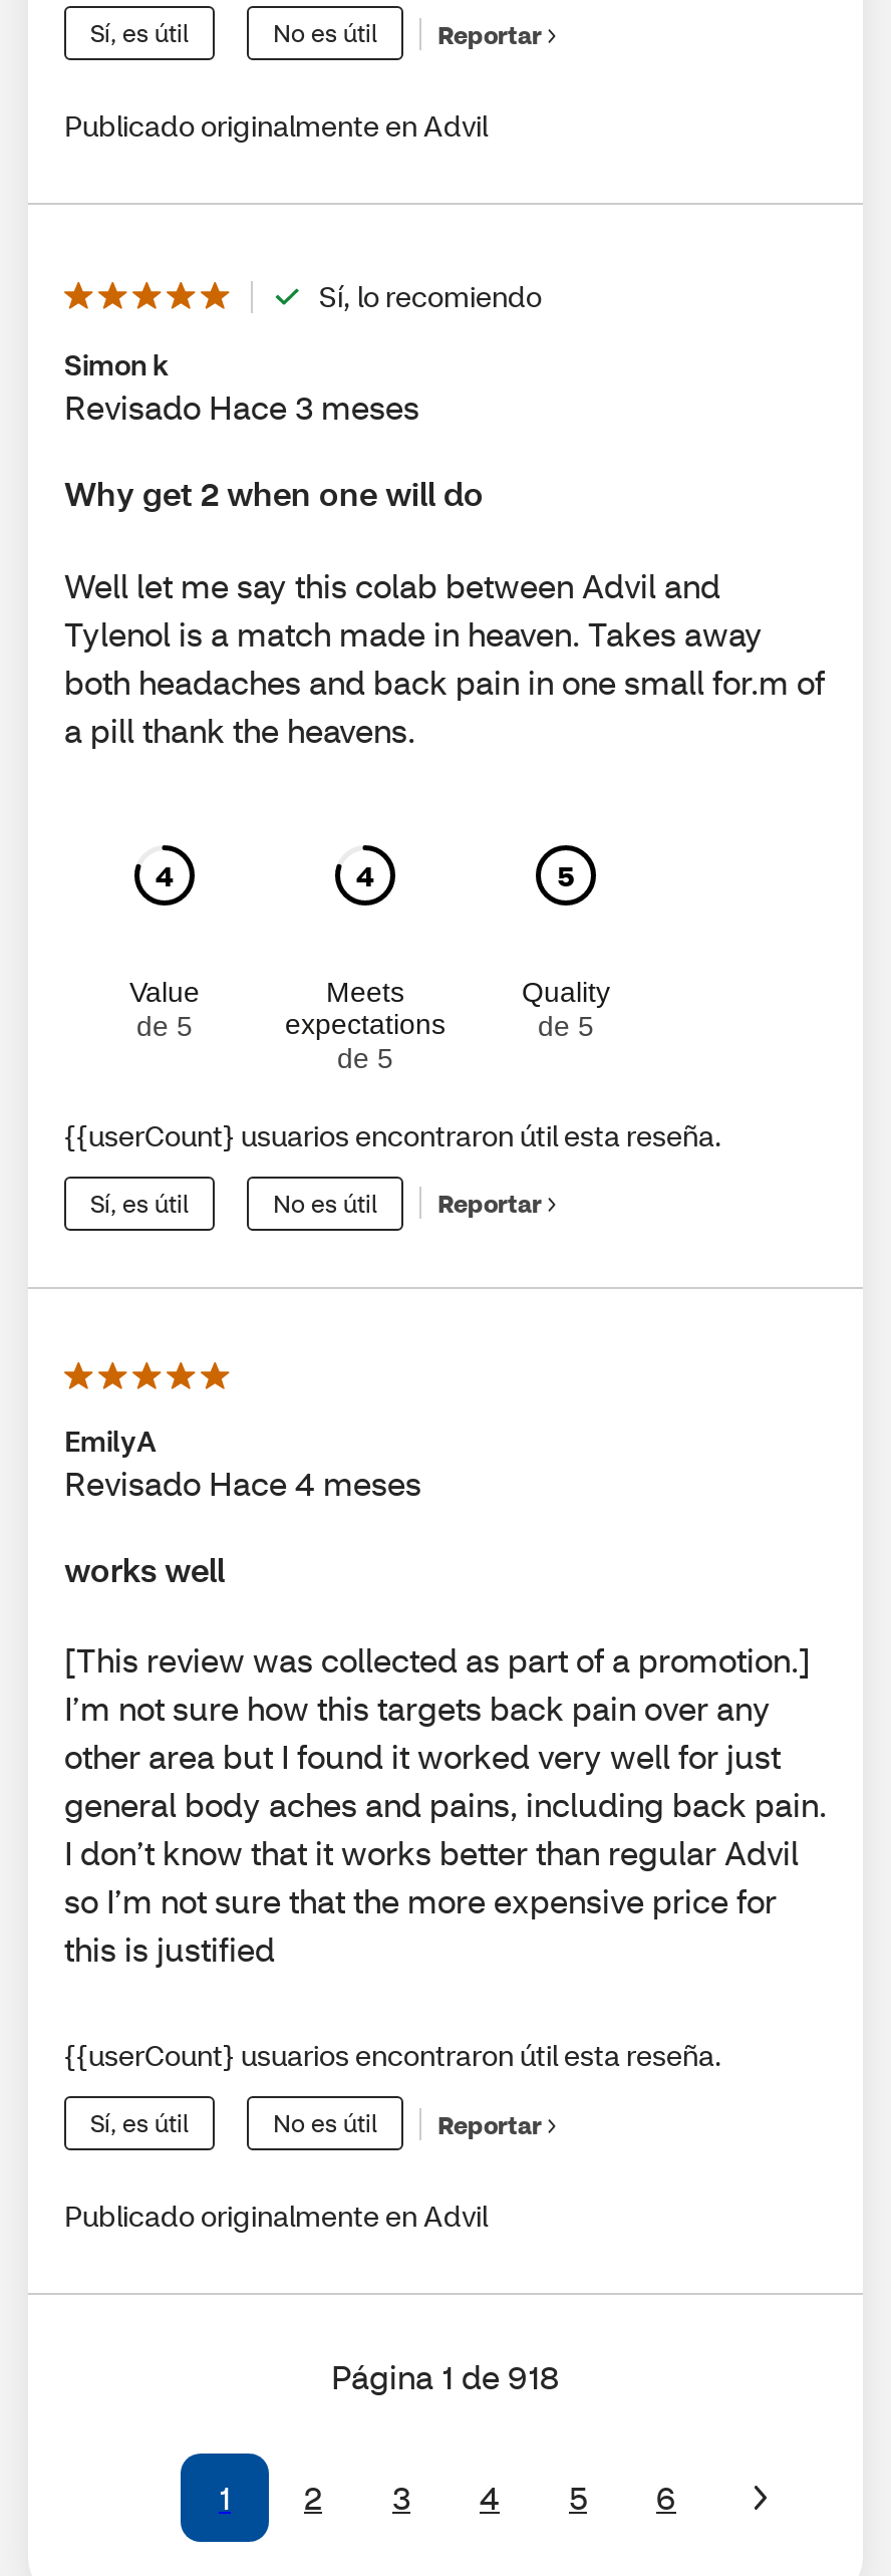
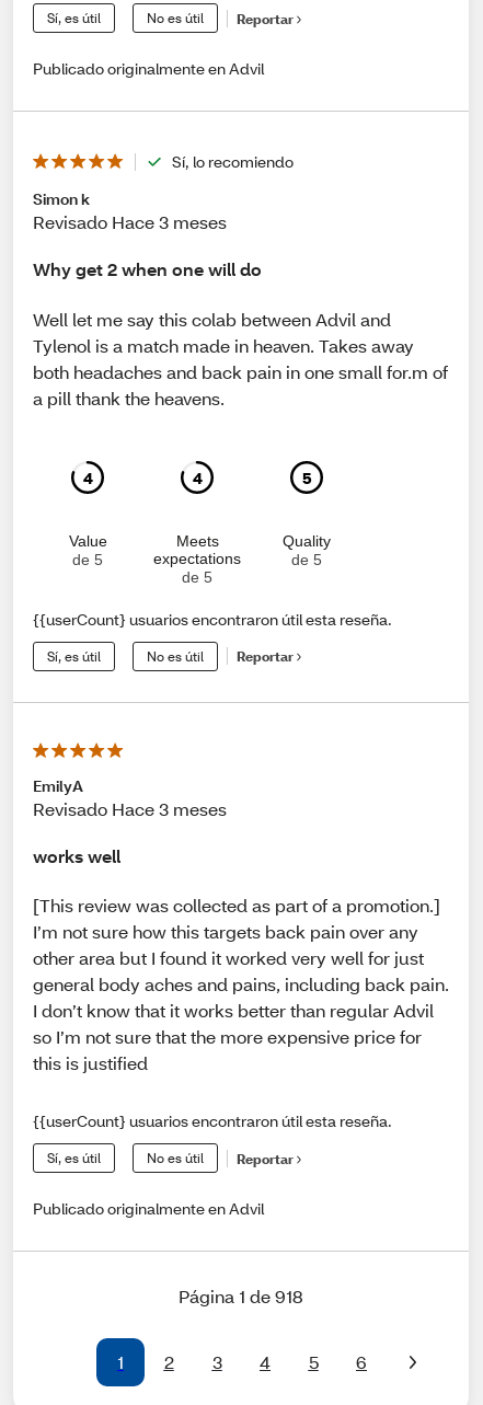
- Revisado Hace 4 meses
+ Revisado Hace 3 meses
